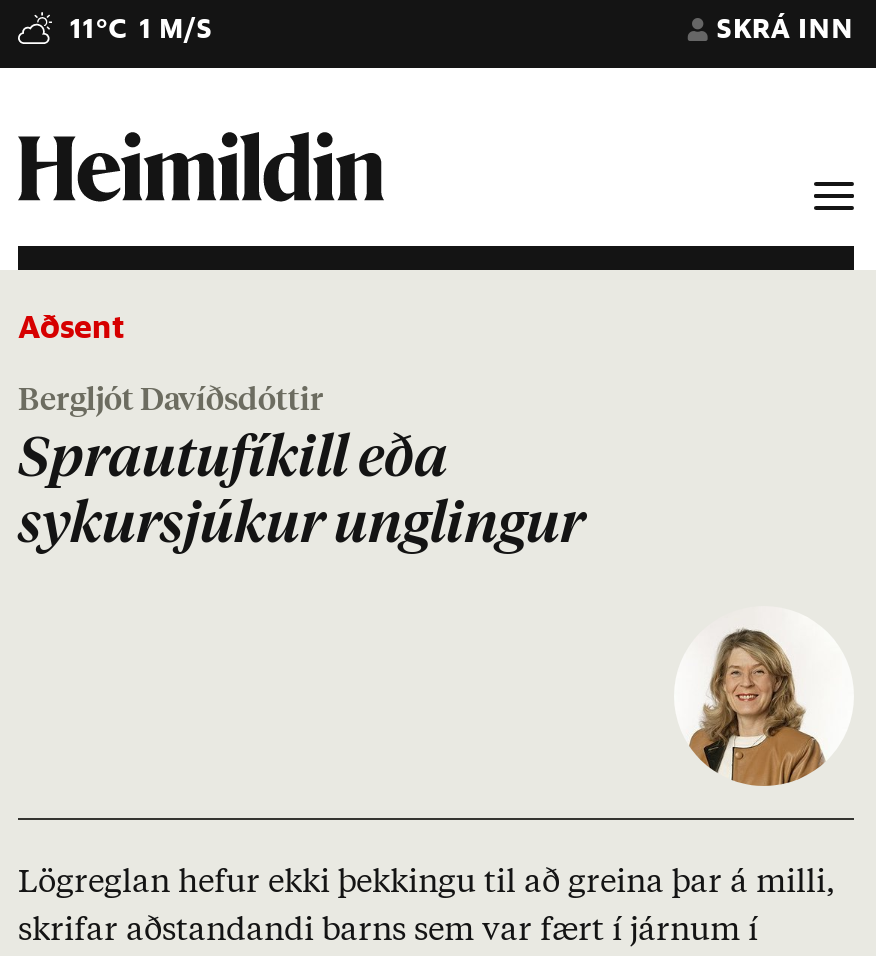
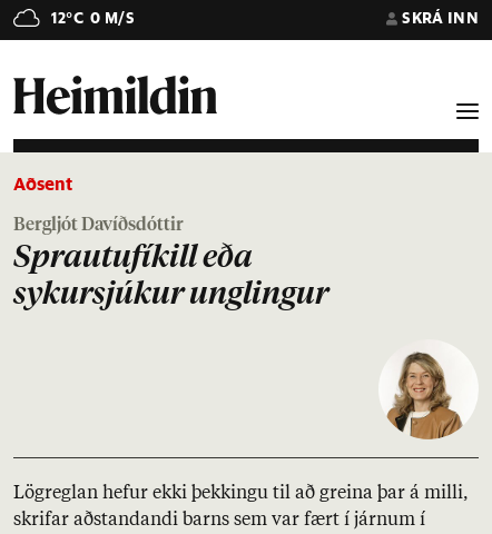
- 11°C 1 M/S
+ 12°C 0 M/S
